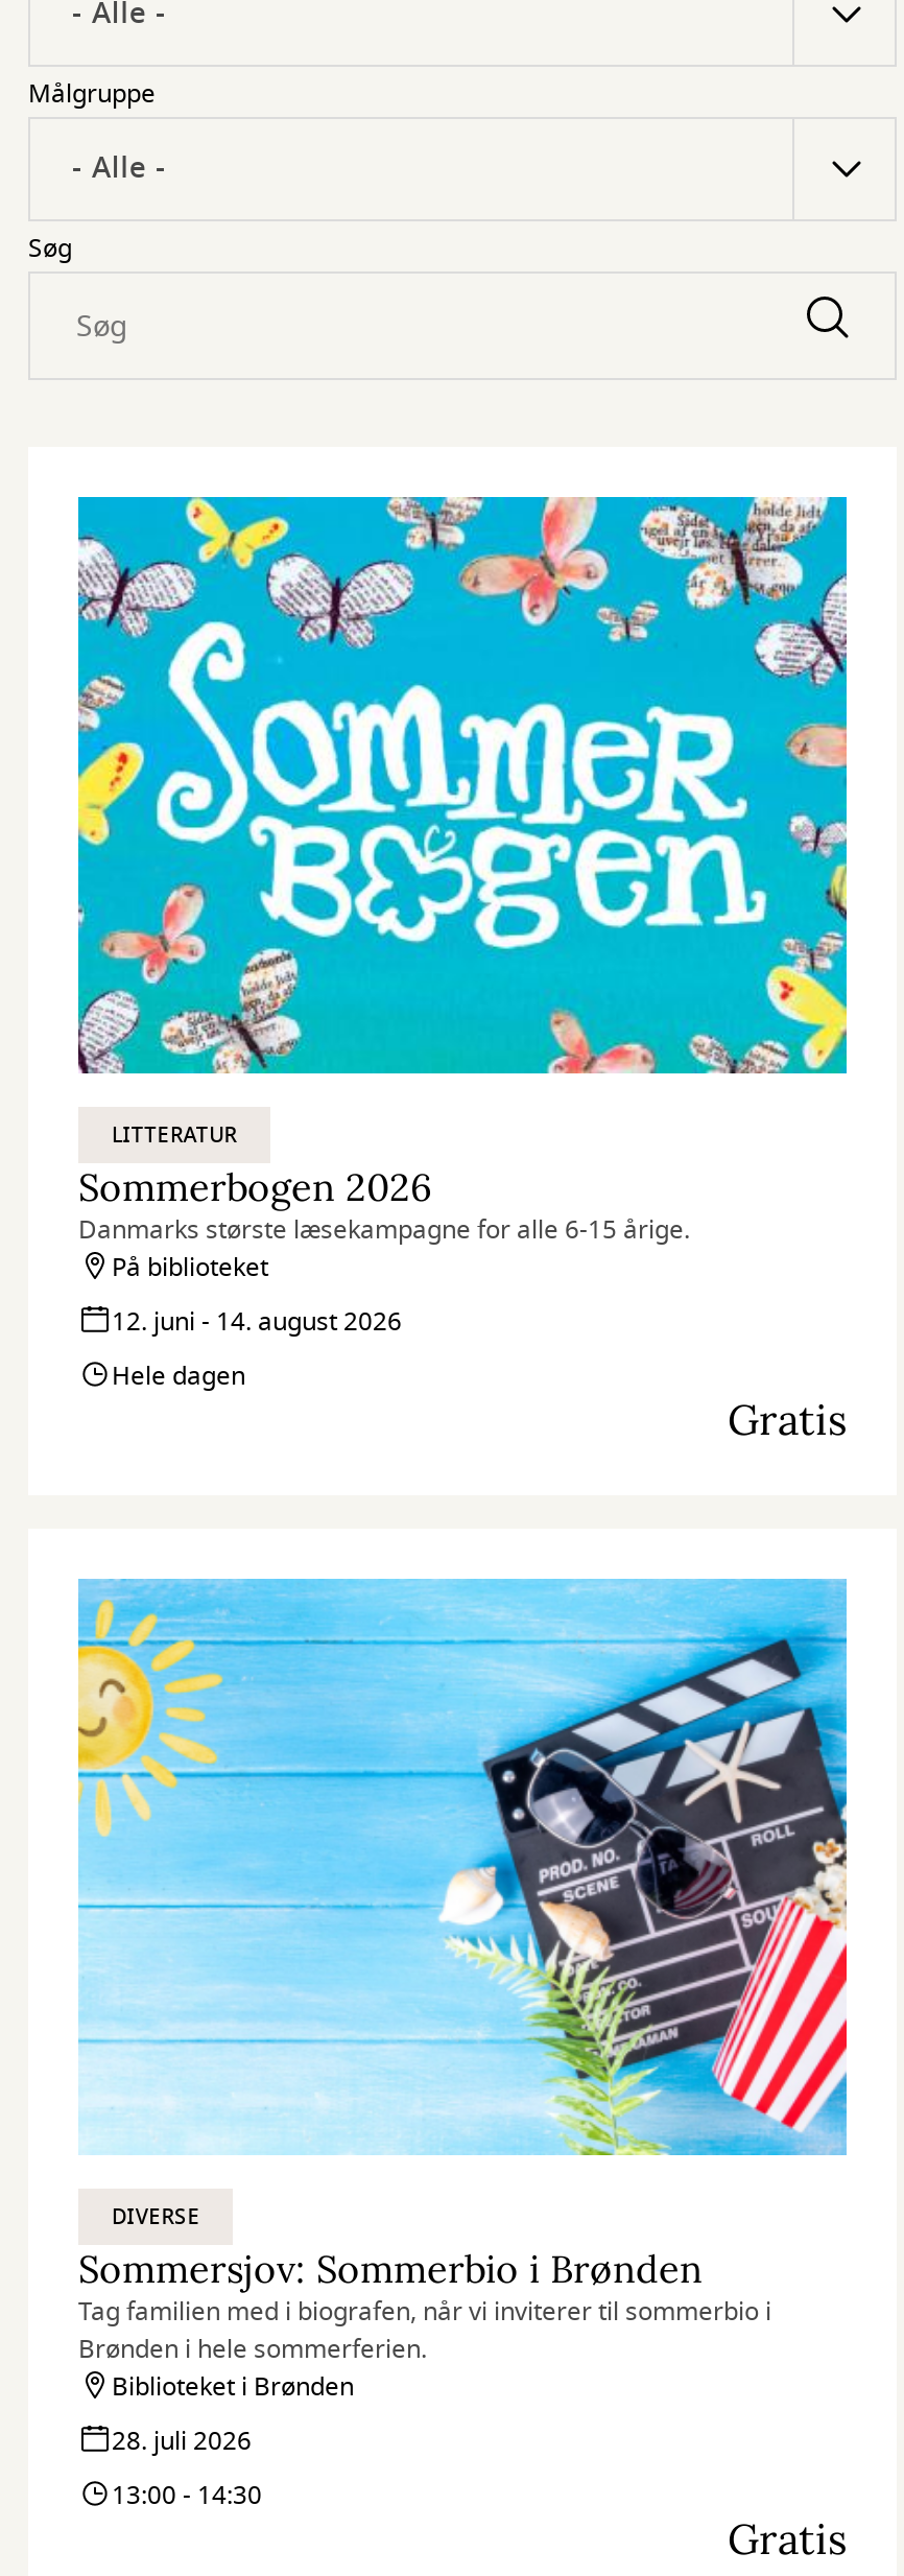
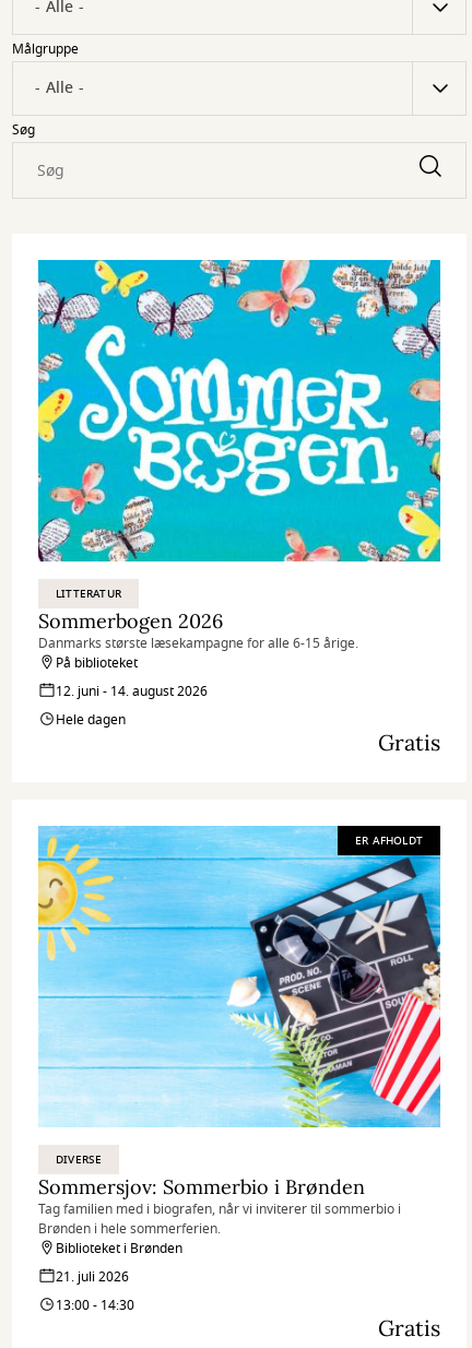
+ ER AFHOLDT

- 28. juli 2026
+ 21. juli 2026
